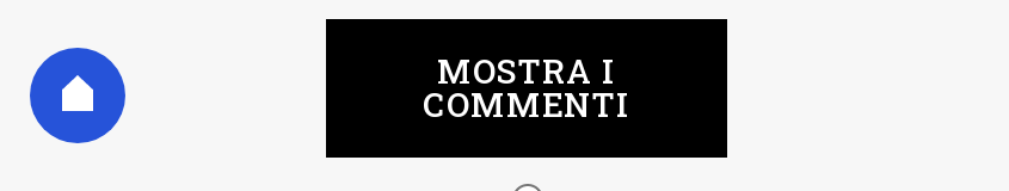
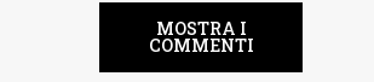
- [image]
